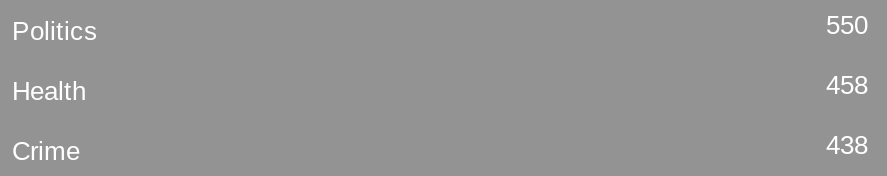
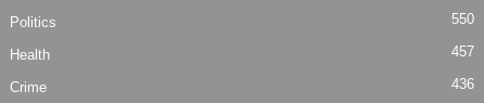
- 458
+ 457

- 438
+ 436
